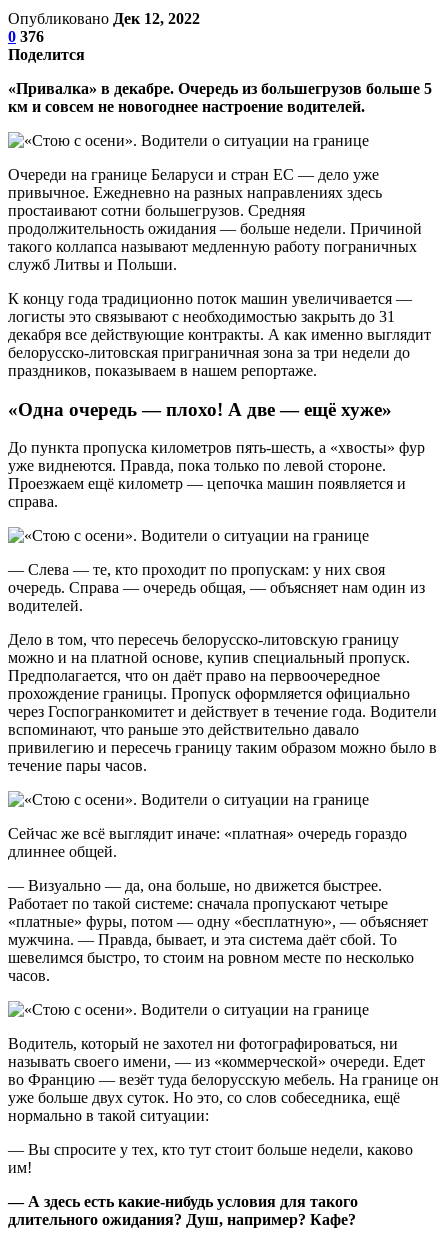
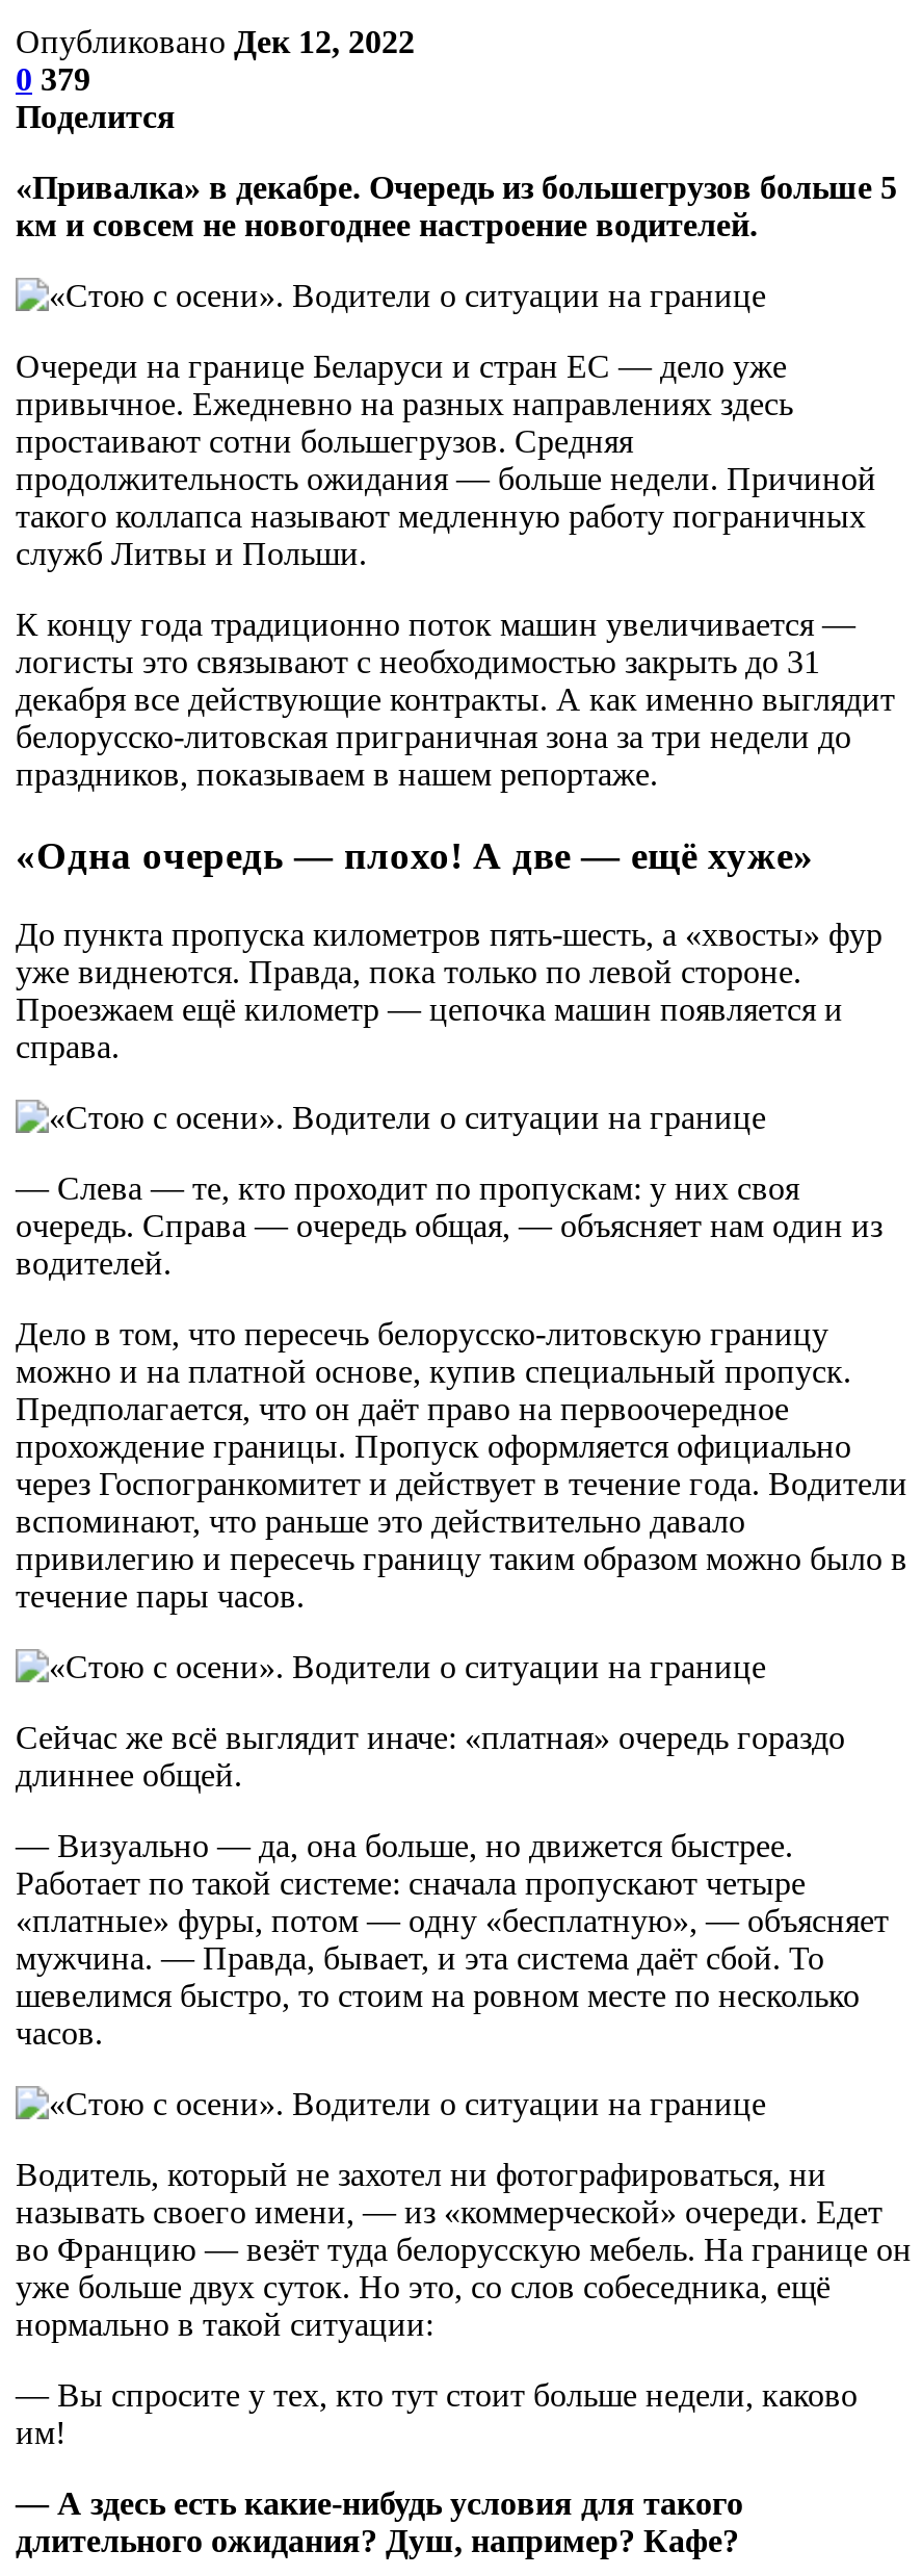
- 0 376
+ 0 379
